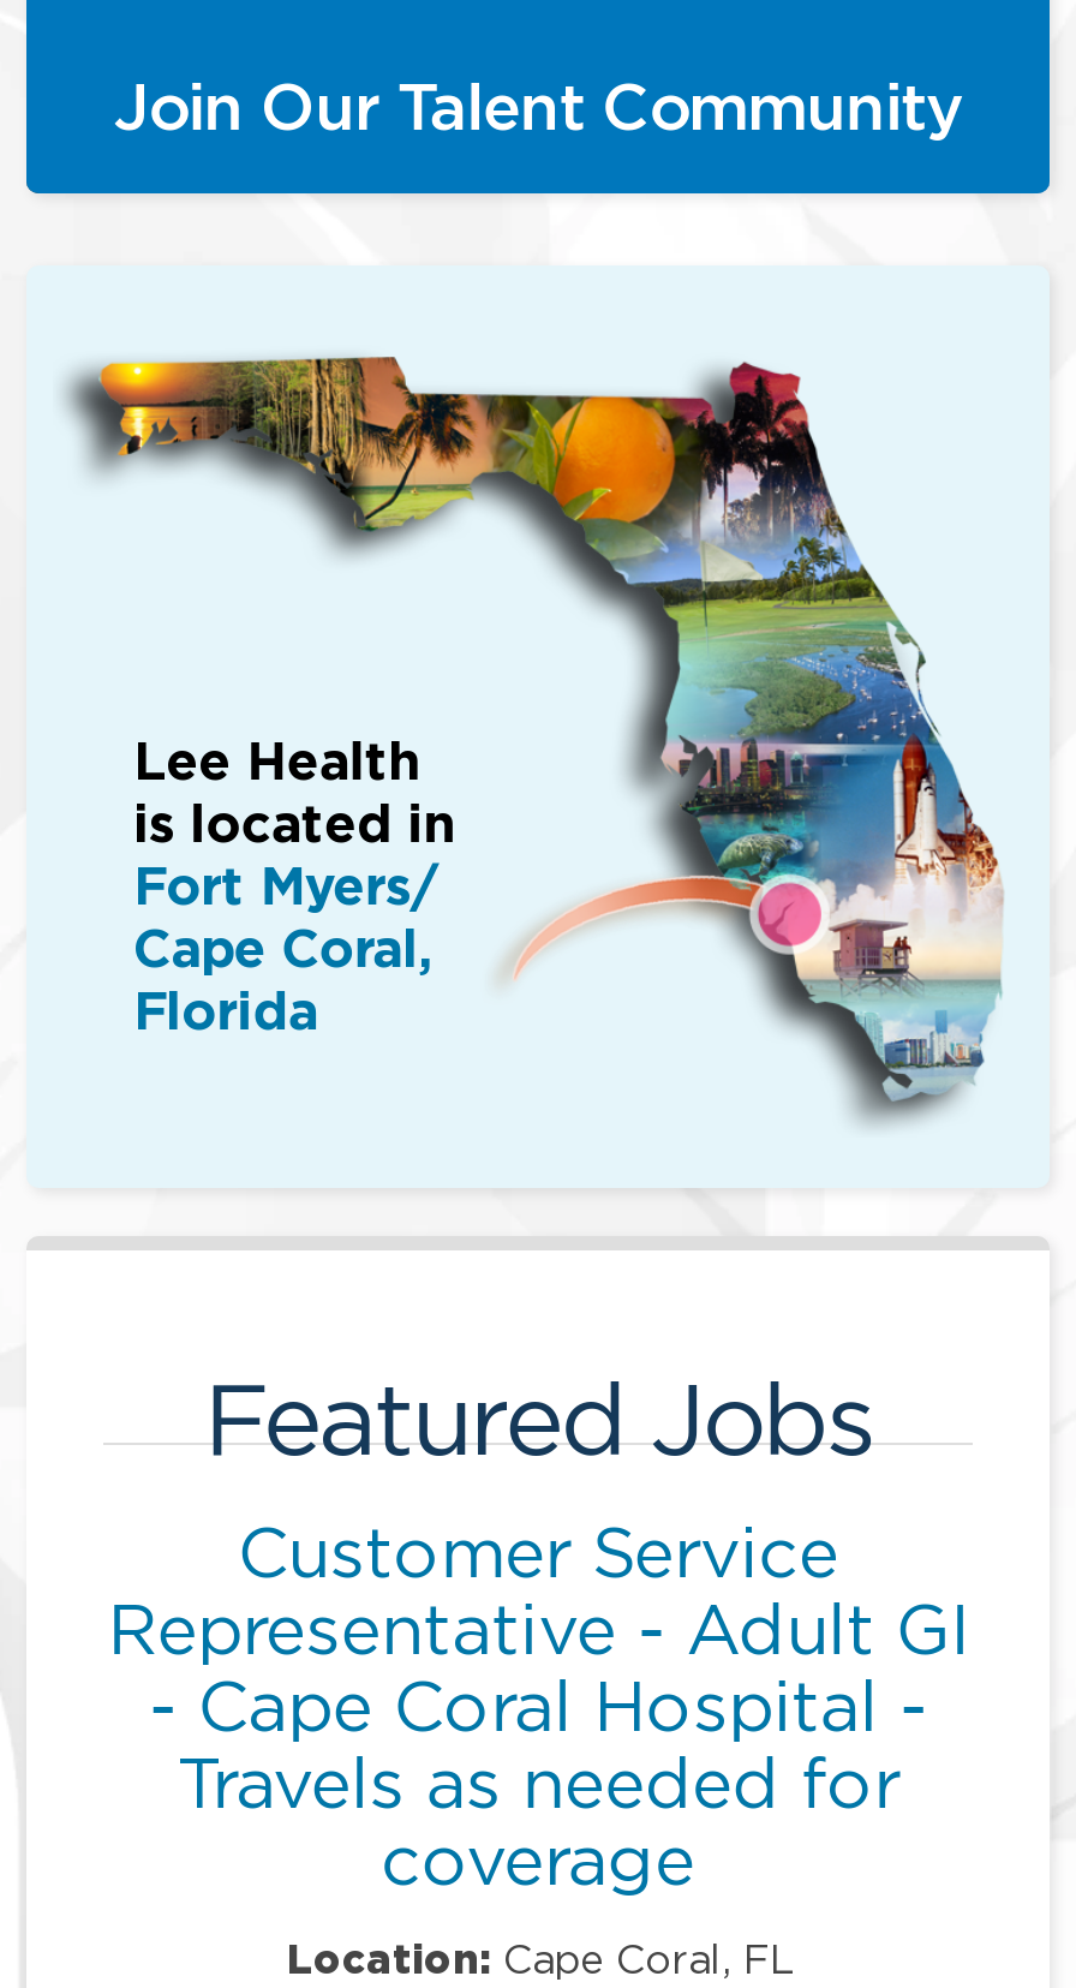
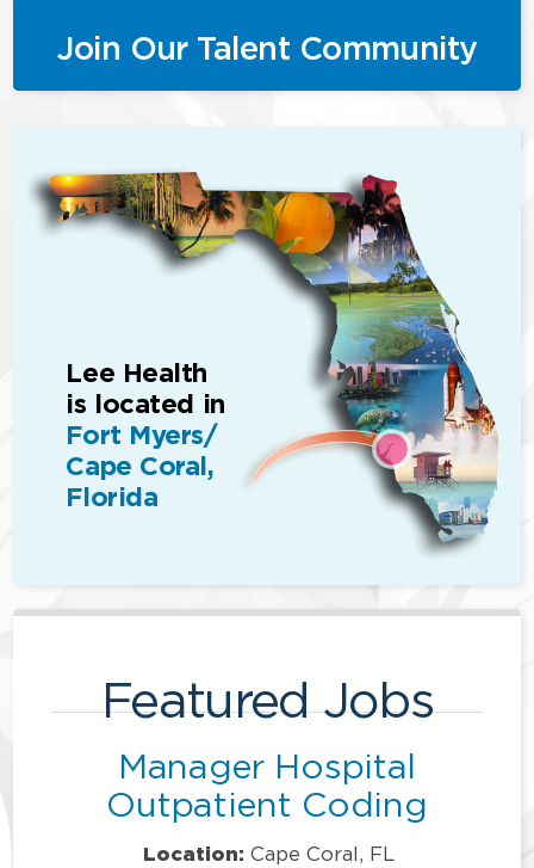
- Customer Service
- Representative - Adult GI
- - Cape Coral Hospital -
- Travels as needed for
- coverage
+ Manager Hospital
+ Outpatient Coding
